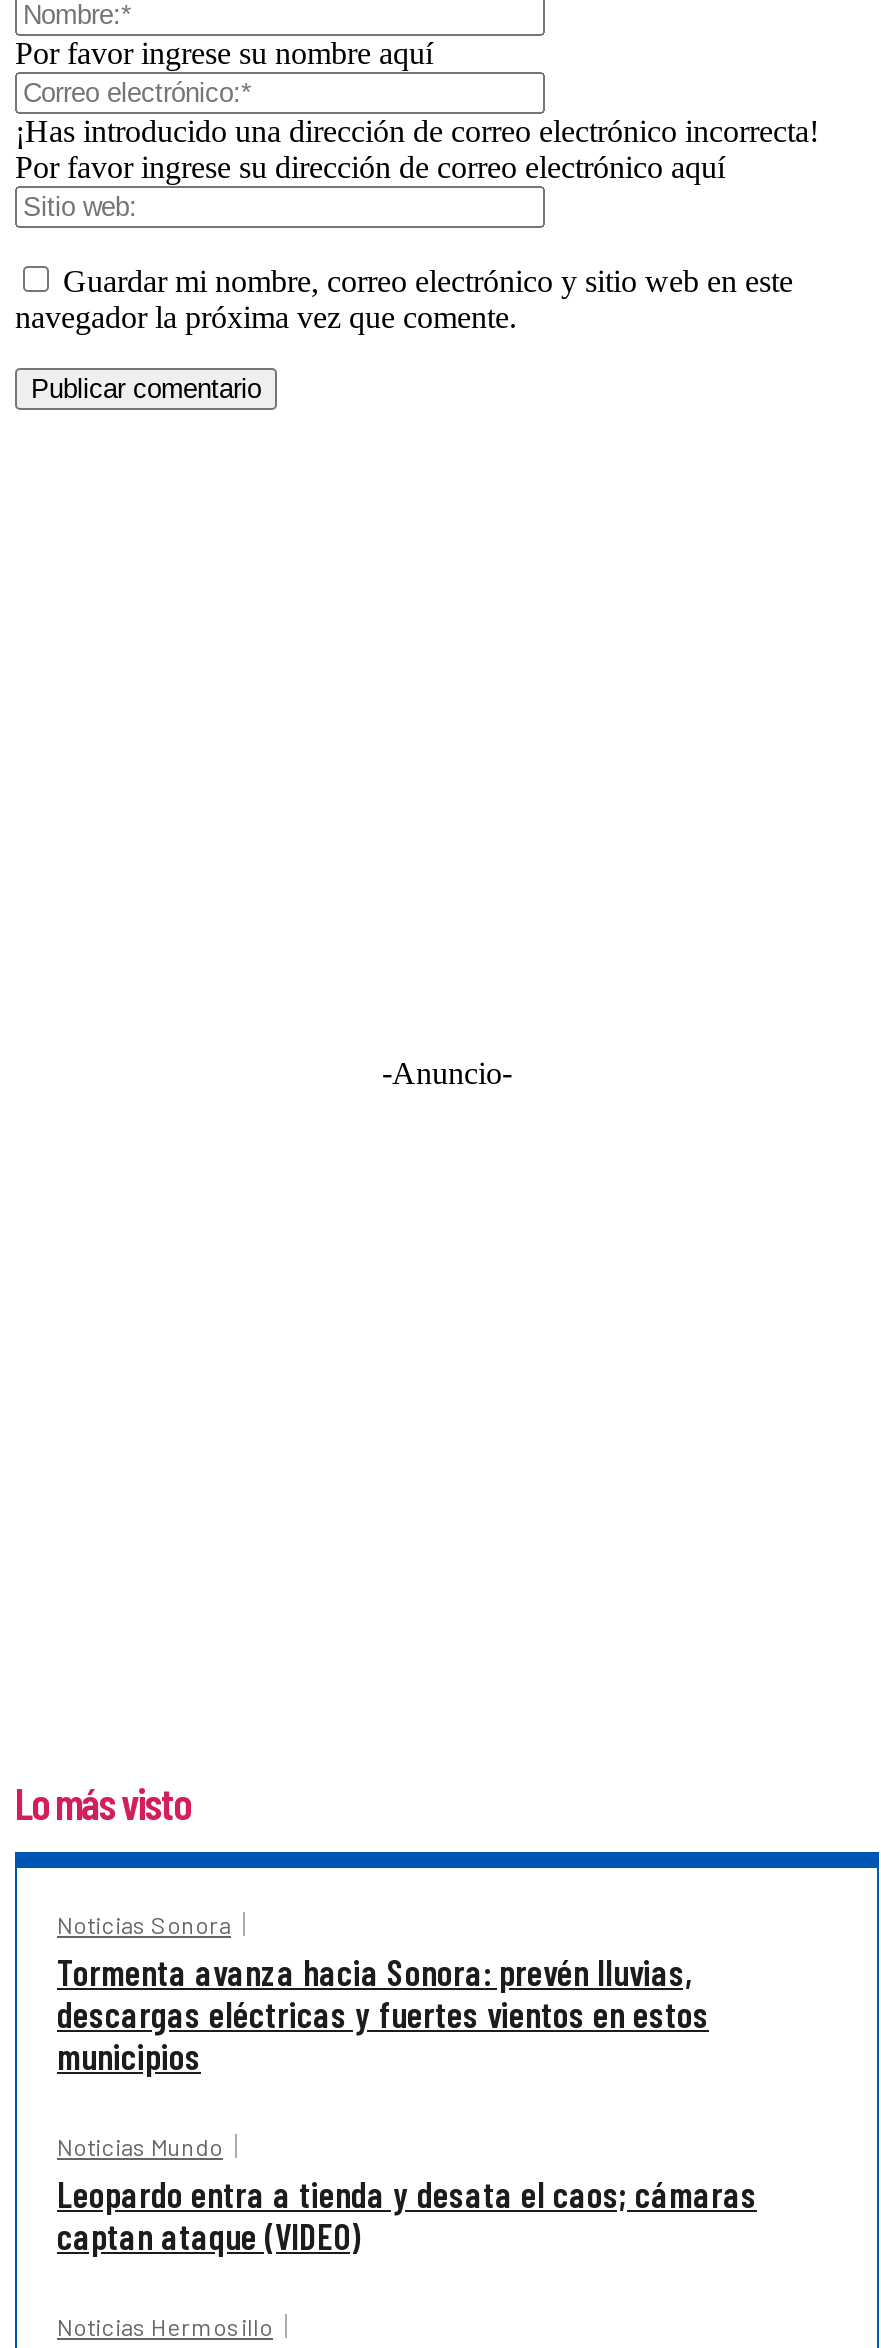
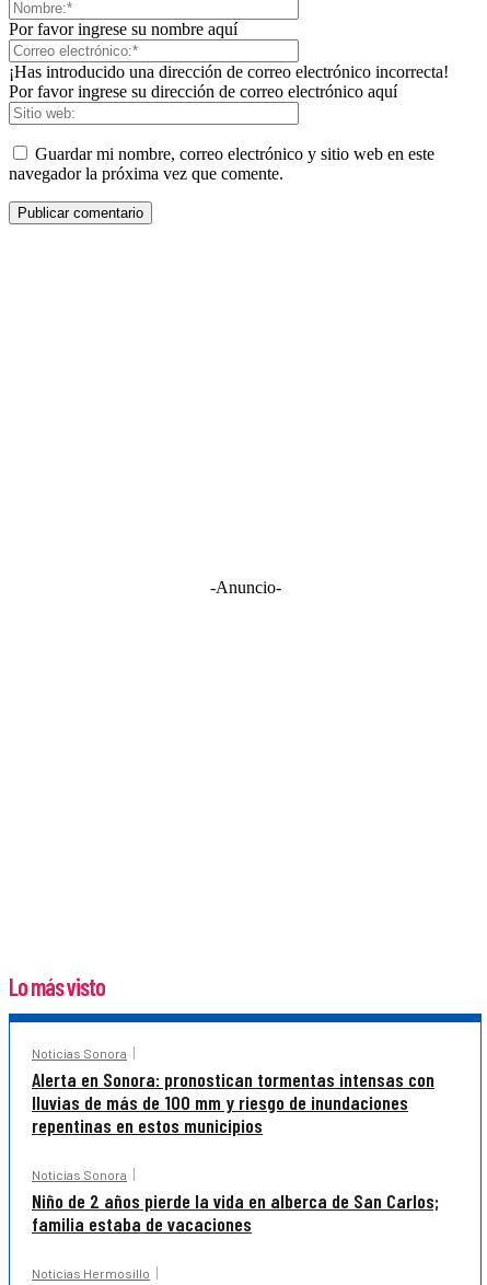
- Tormenta avanza hacia Sonora: prevén lluvias,
- descargas eléctricas y fuertes vientos en estos
- municipios
+ Alerta en Sonora: pronostican tormentas intensas con
+ lluvias de más de 100 mm y riesgo de inundaciones
+ repentinas en estos municipios

- Noticias Mundo
- Leopardo entra a tienda y desata el caos; cámaras
- captan ataque (VIDEO)
+ Noticias Sonora
+ Niño de 2 años pierde la vida en alberca de San Carlos;
+ familia estaba de vacaciones
